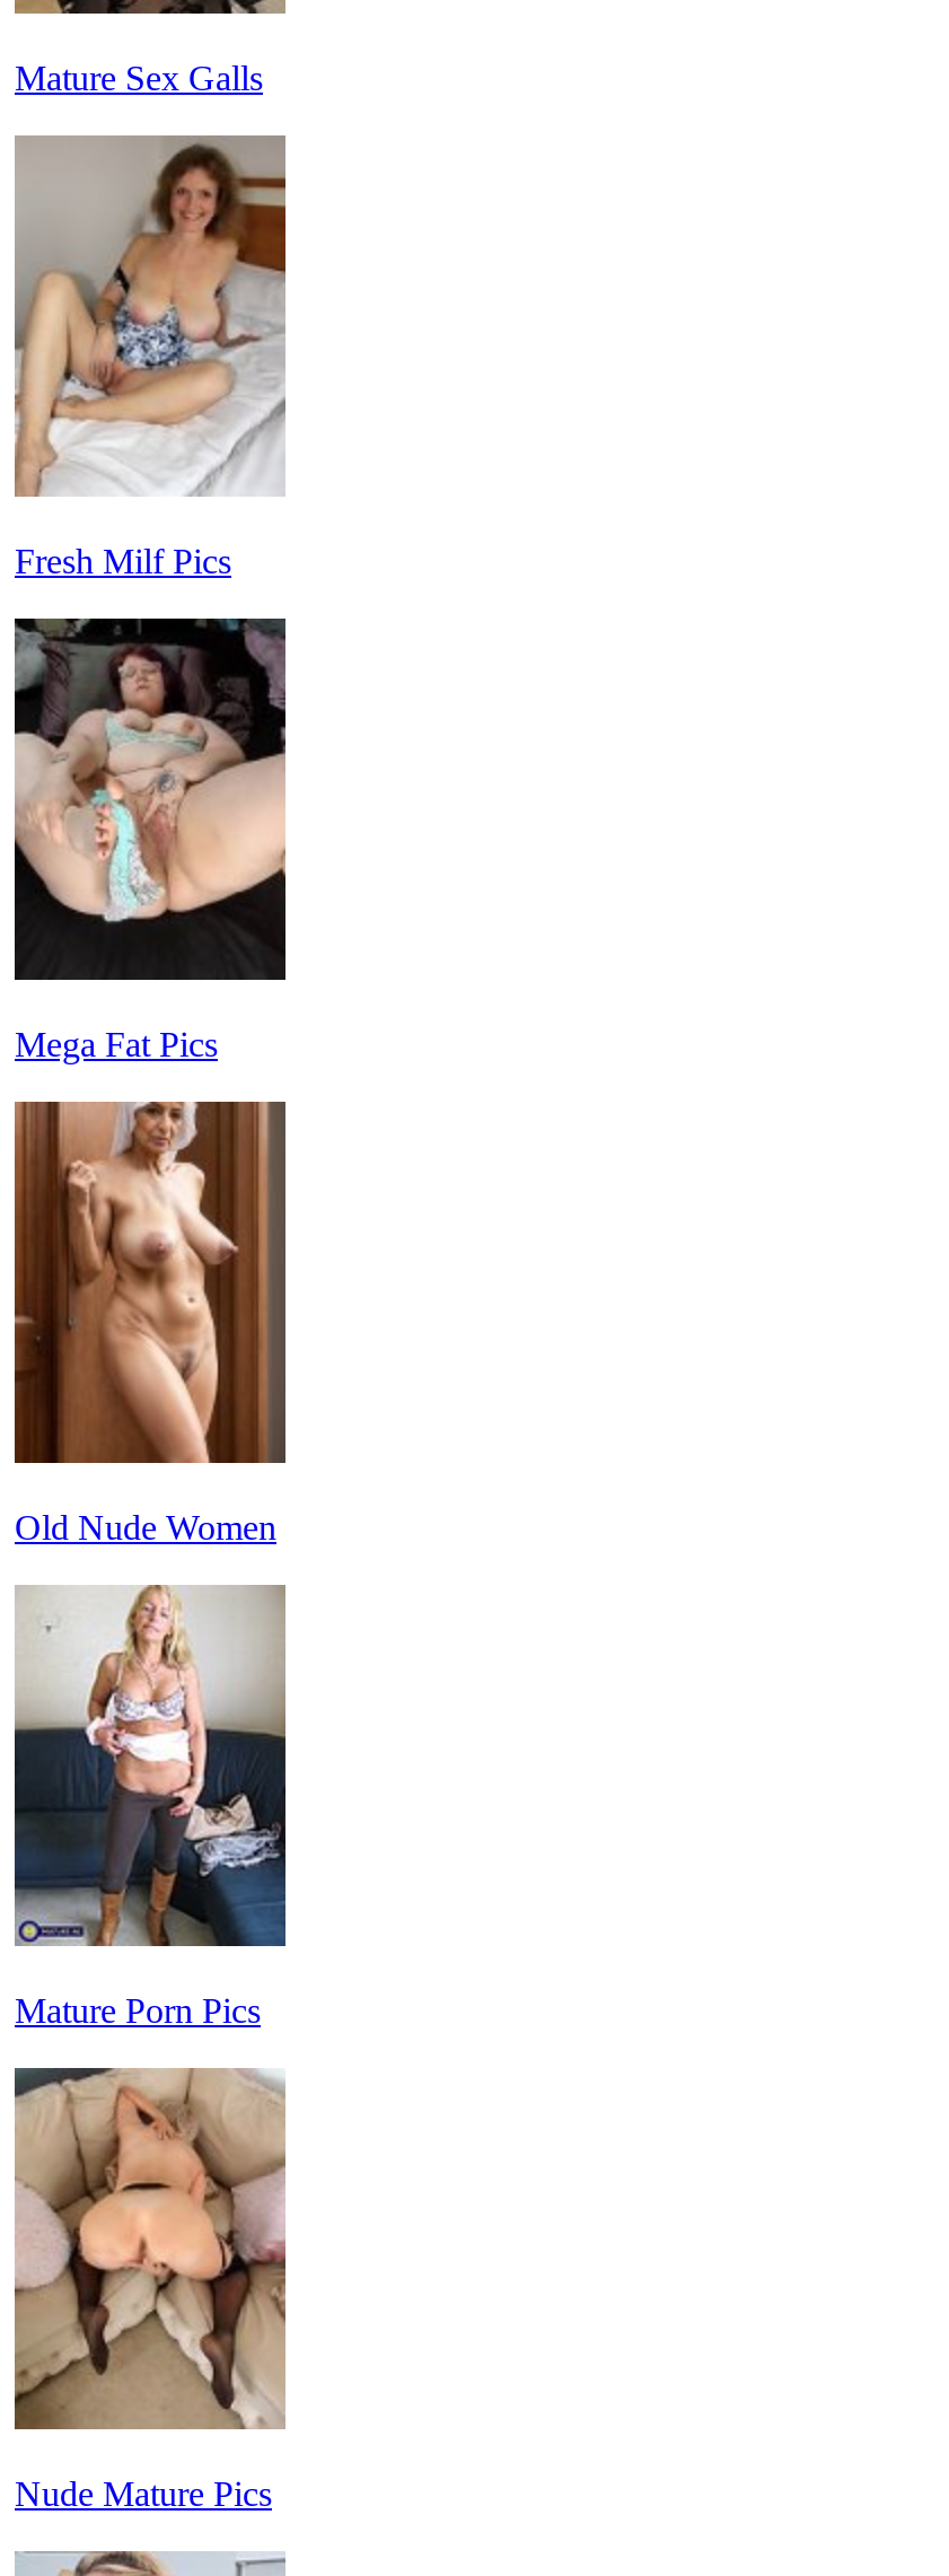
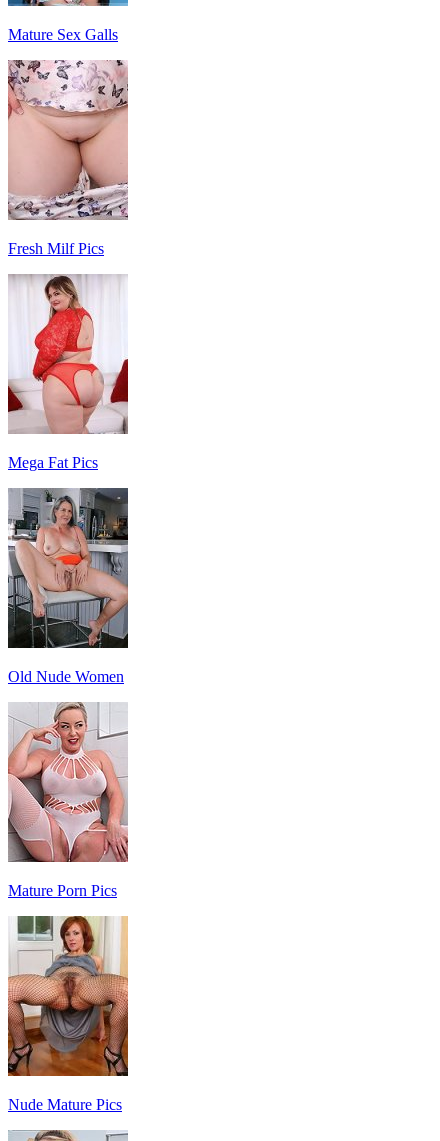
- [image]
+ [image]

- [image]
+ [image]

- [image]
+ [image]

- [image]
+ [image]

- [image]
+ [image]
